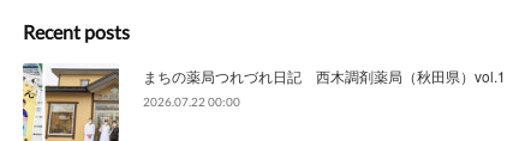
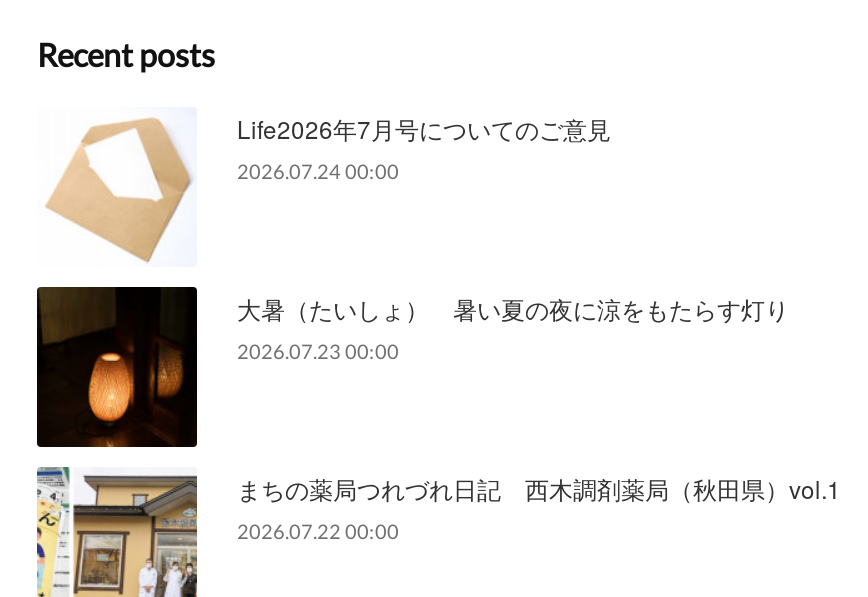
+ [image]
+ 大暑（たいしょ） 暑い夏の夜に涼をもたらす灯り
+ 2026.07.23 00:00

+ [image]
+ Life2026年7月号についてのご意見
+ 2026.07.24 00:00
